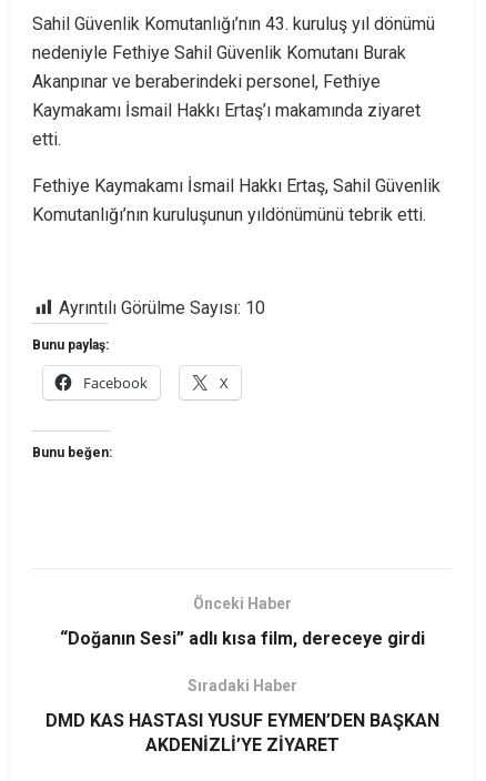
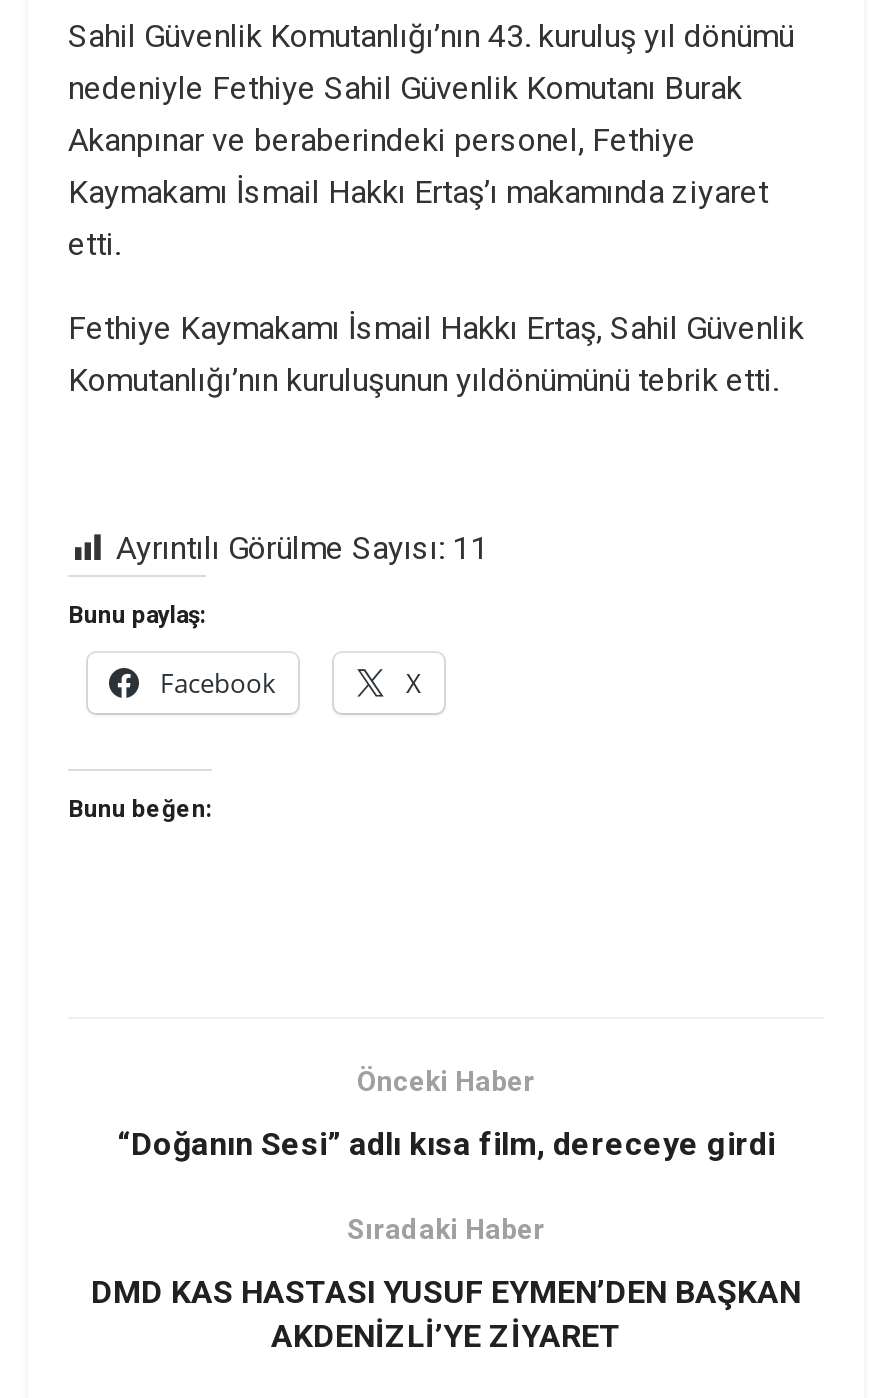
- Ayrıntılı Görülme Sayısı: 10
+ Ayrıntılı Görülme Sayısı: 11
